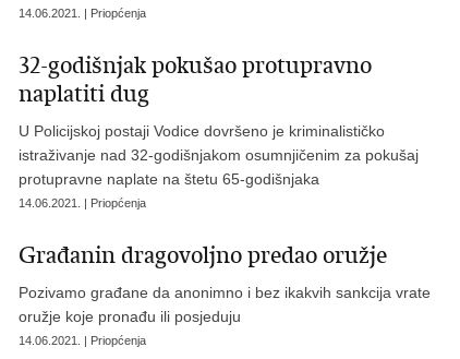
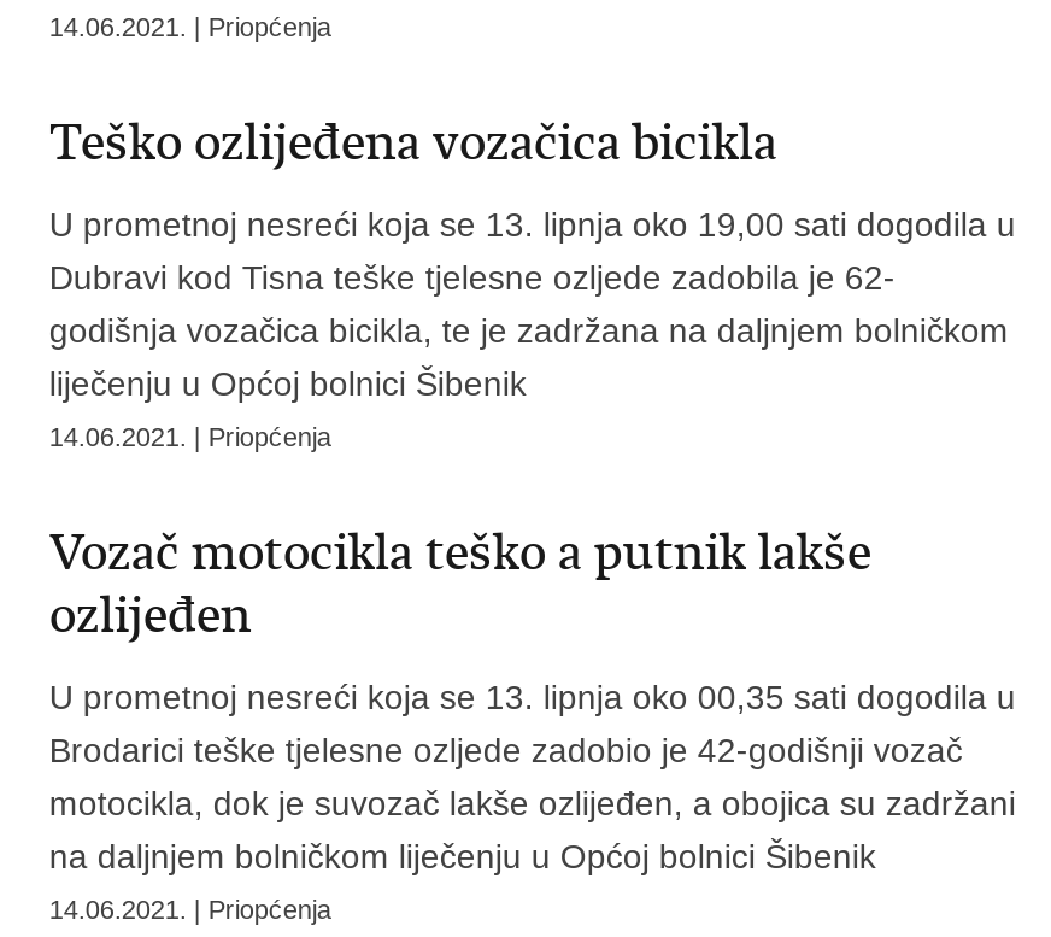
- 32-godišnjak pokušao protupravno
- naplatiti dug
+ Teško ozlijeđena vozačica bicikla

- U Policijskoj postaji Vodice dovršeno je kriminalističko
- istraživanje nad 32-godišnjakom osumnjičenim za pokušaj
- protupravne naplate na štetu 65-godišnjaka
+ U prometnoj nesreći koja se 13. lipnja oko 19,00 sati dogodila u
+ Dubravi kod Tisna teške tjelesne ozljede zadobila je 62-
+ godišnja vozačica bicikla, te je zadržana na daljnjem bolničkom
+ liječenju u Općoj bolnici Šibenik

- Građanin dragovoljno predao oružje
+ Vozač motocikla teško a putnik lakše
+ ozlijeđen

- Pozivamo građane da anonimno i bez ikakvih sankcija vrate
- oružje koje pronađu ili posjeduju
+ U prometnoj nesreći koja se 13. lipnja oko 00,35 sati dogodila u
+ Brodarici teške tjelesne ozljede zadobio je 42-godišnji vozač
+ motocikla, dok je suvozač lakše ozlijeđen, a obojica su zadržani
+ na daljnjem bolničkom liječenju u Općoj bolnici Šibenik
